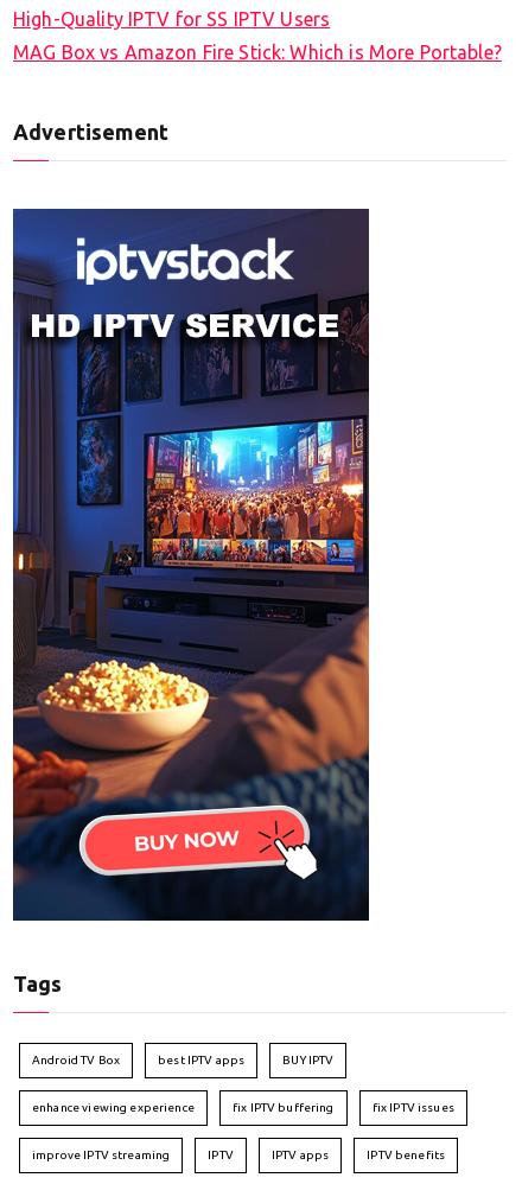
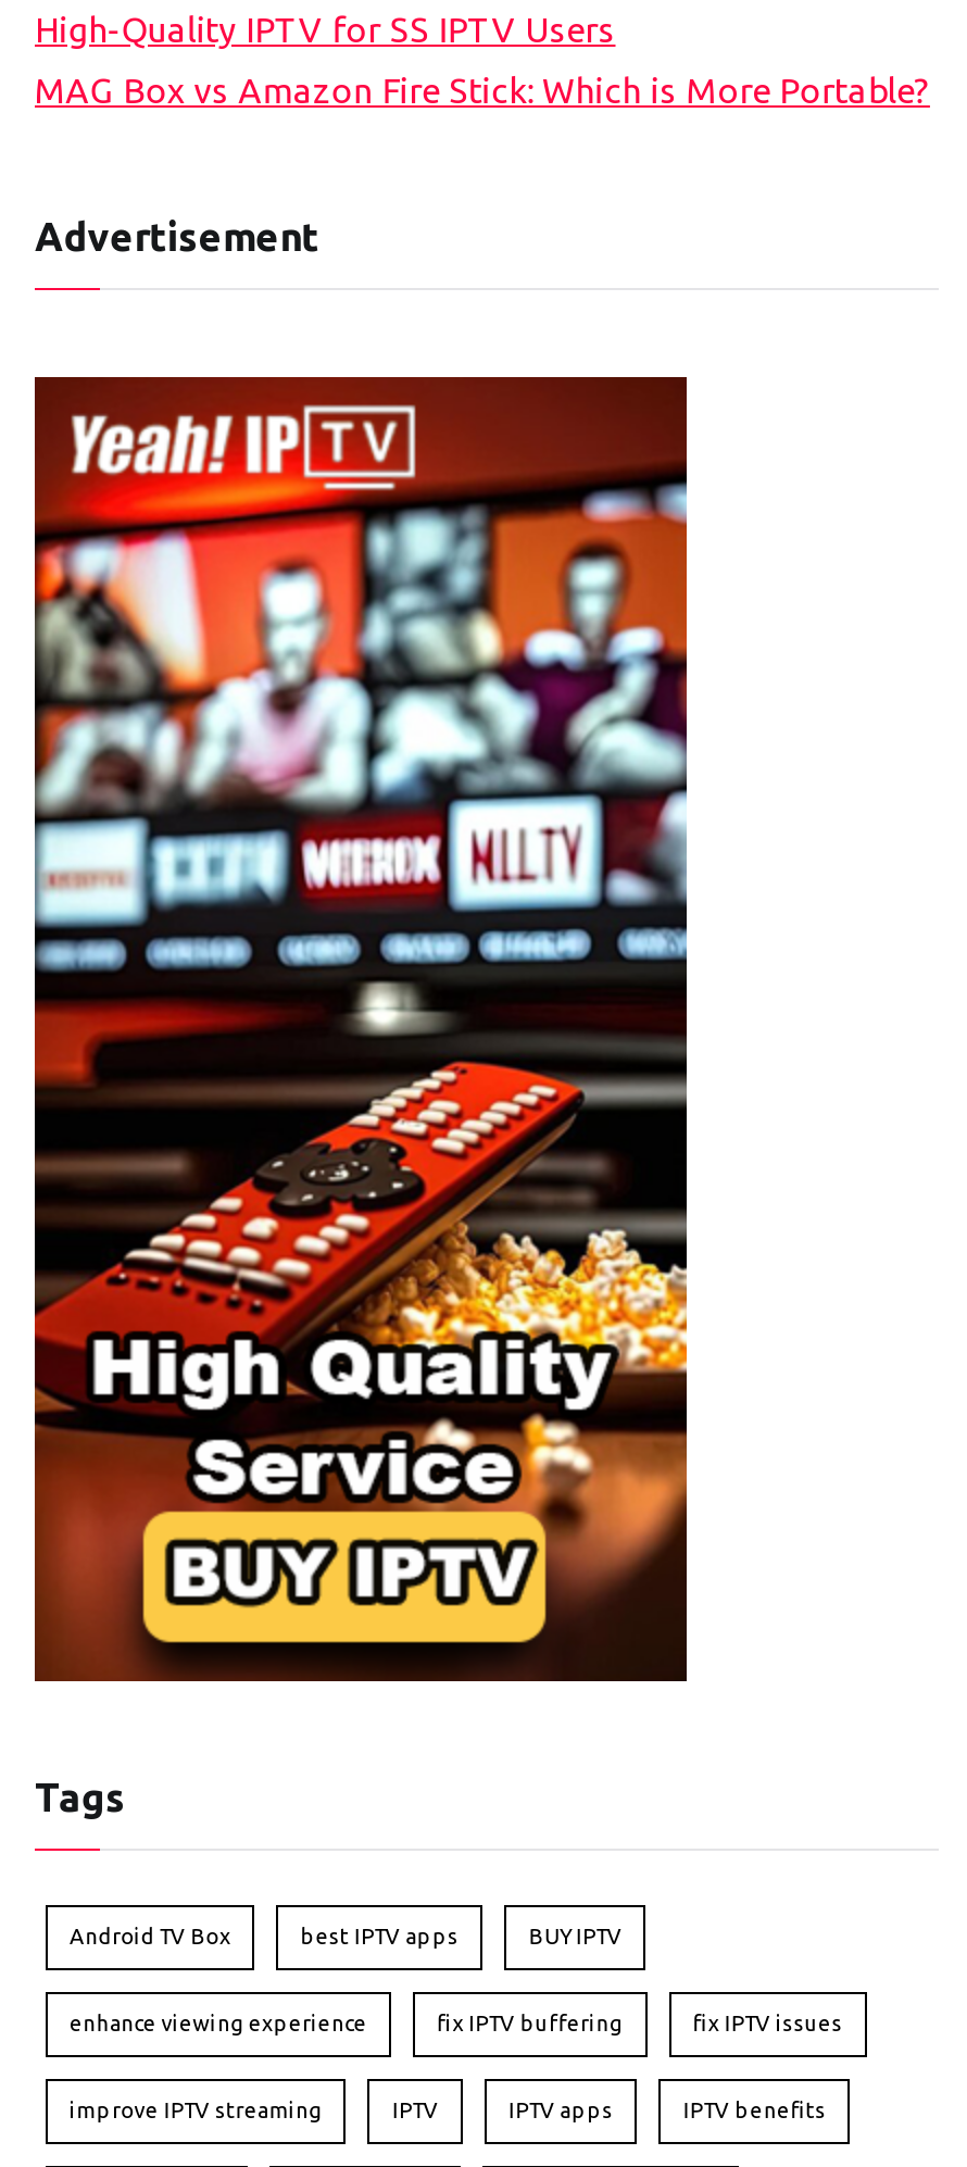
- [image]
+ [image]
